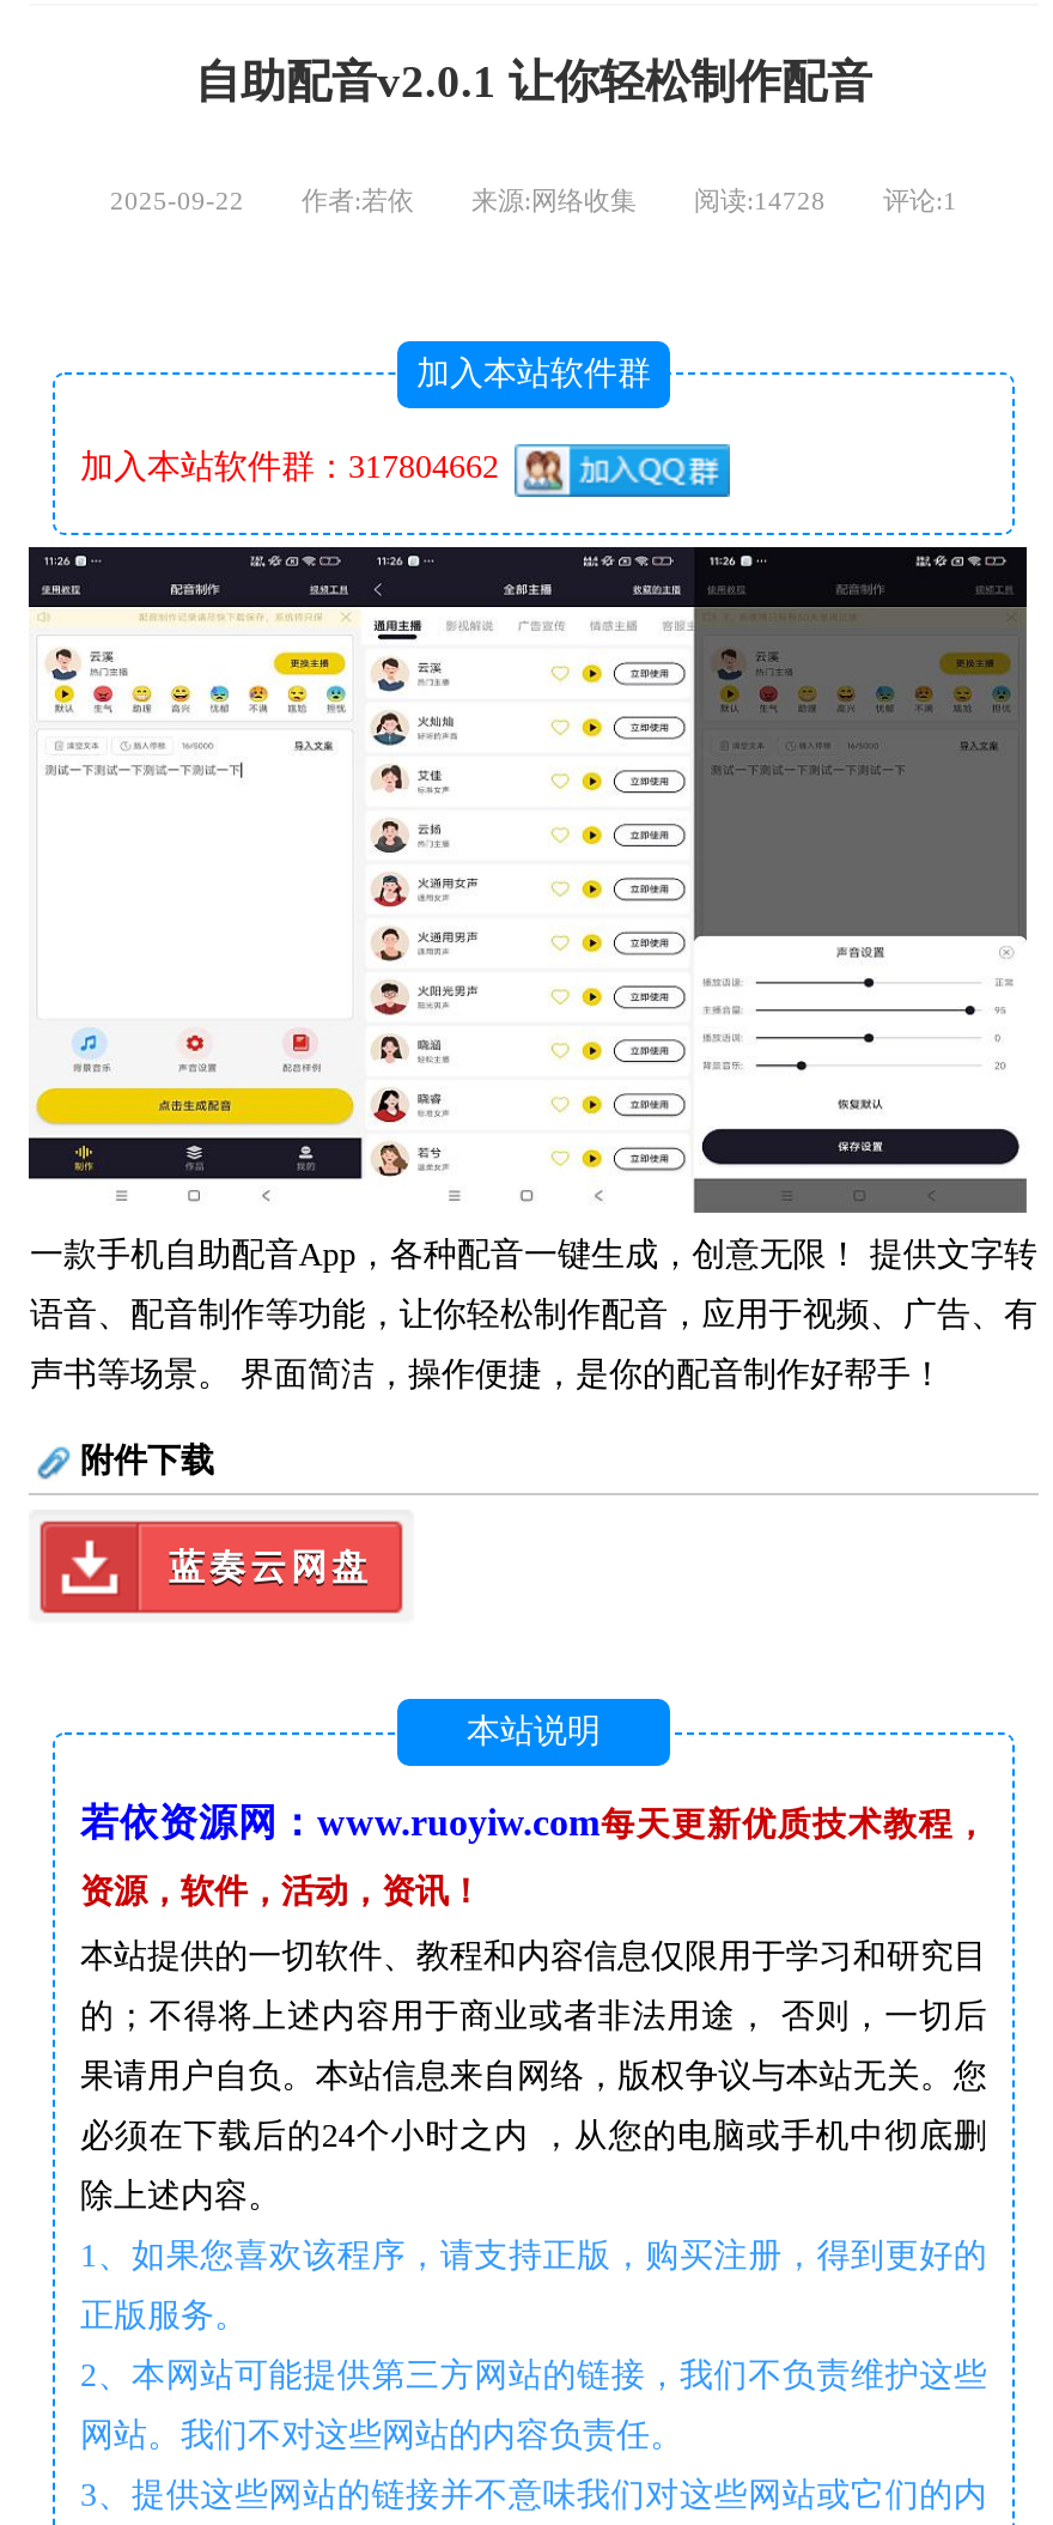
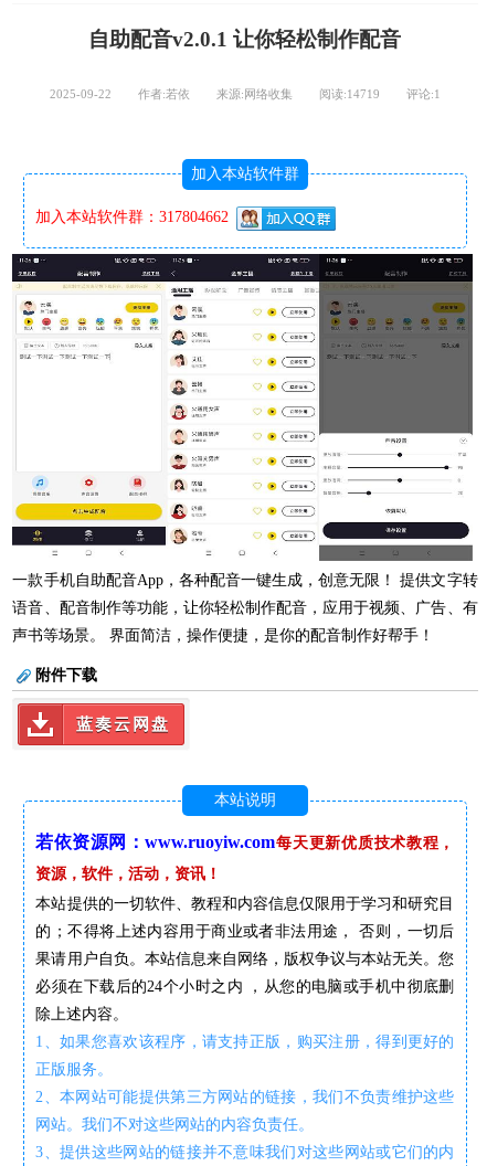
- 2025-09-22 作者:若依 来源:网络收集 阅读:14728评论:1
+ 2025-09-22 作者:若依 来源:网络收集 阅读:14719评论:1
